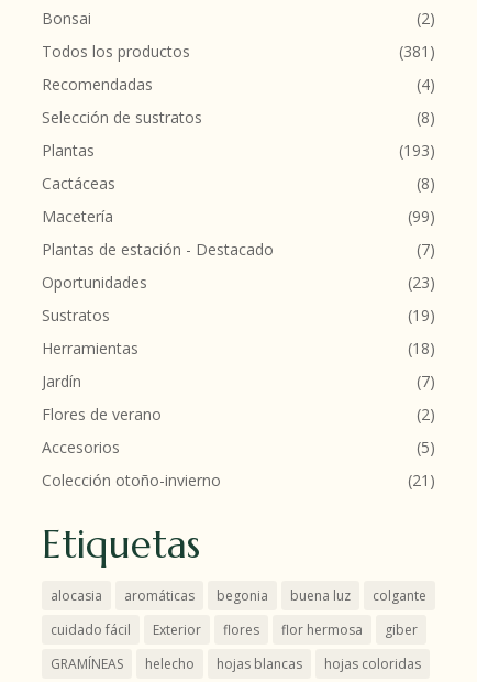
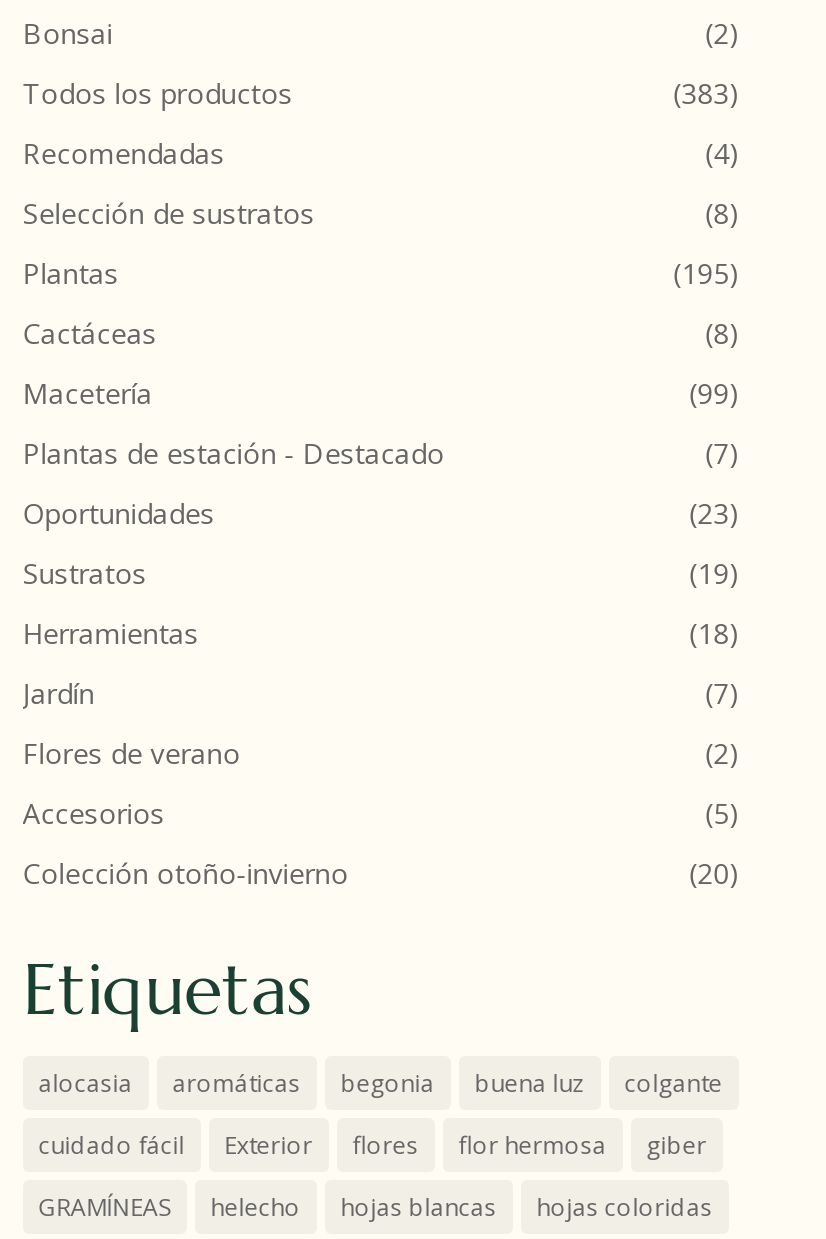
- (381)
+ (383)

- (193)
+ (195)

- (21)
+ (20)
